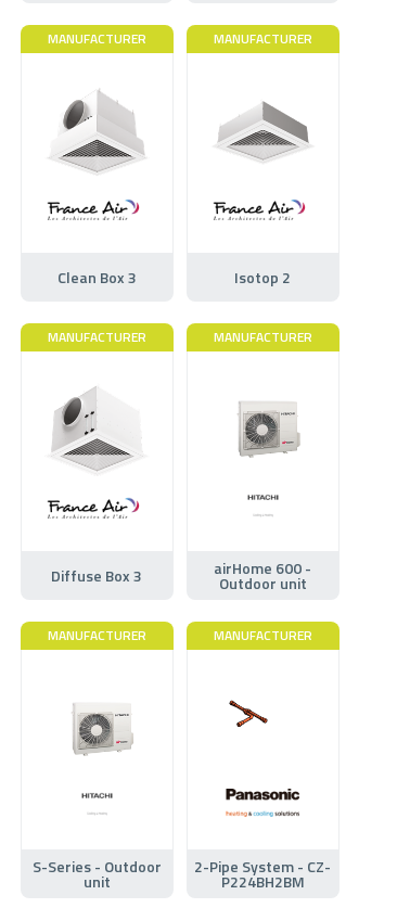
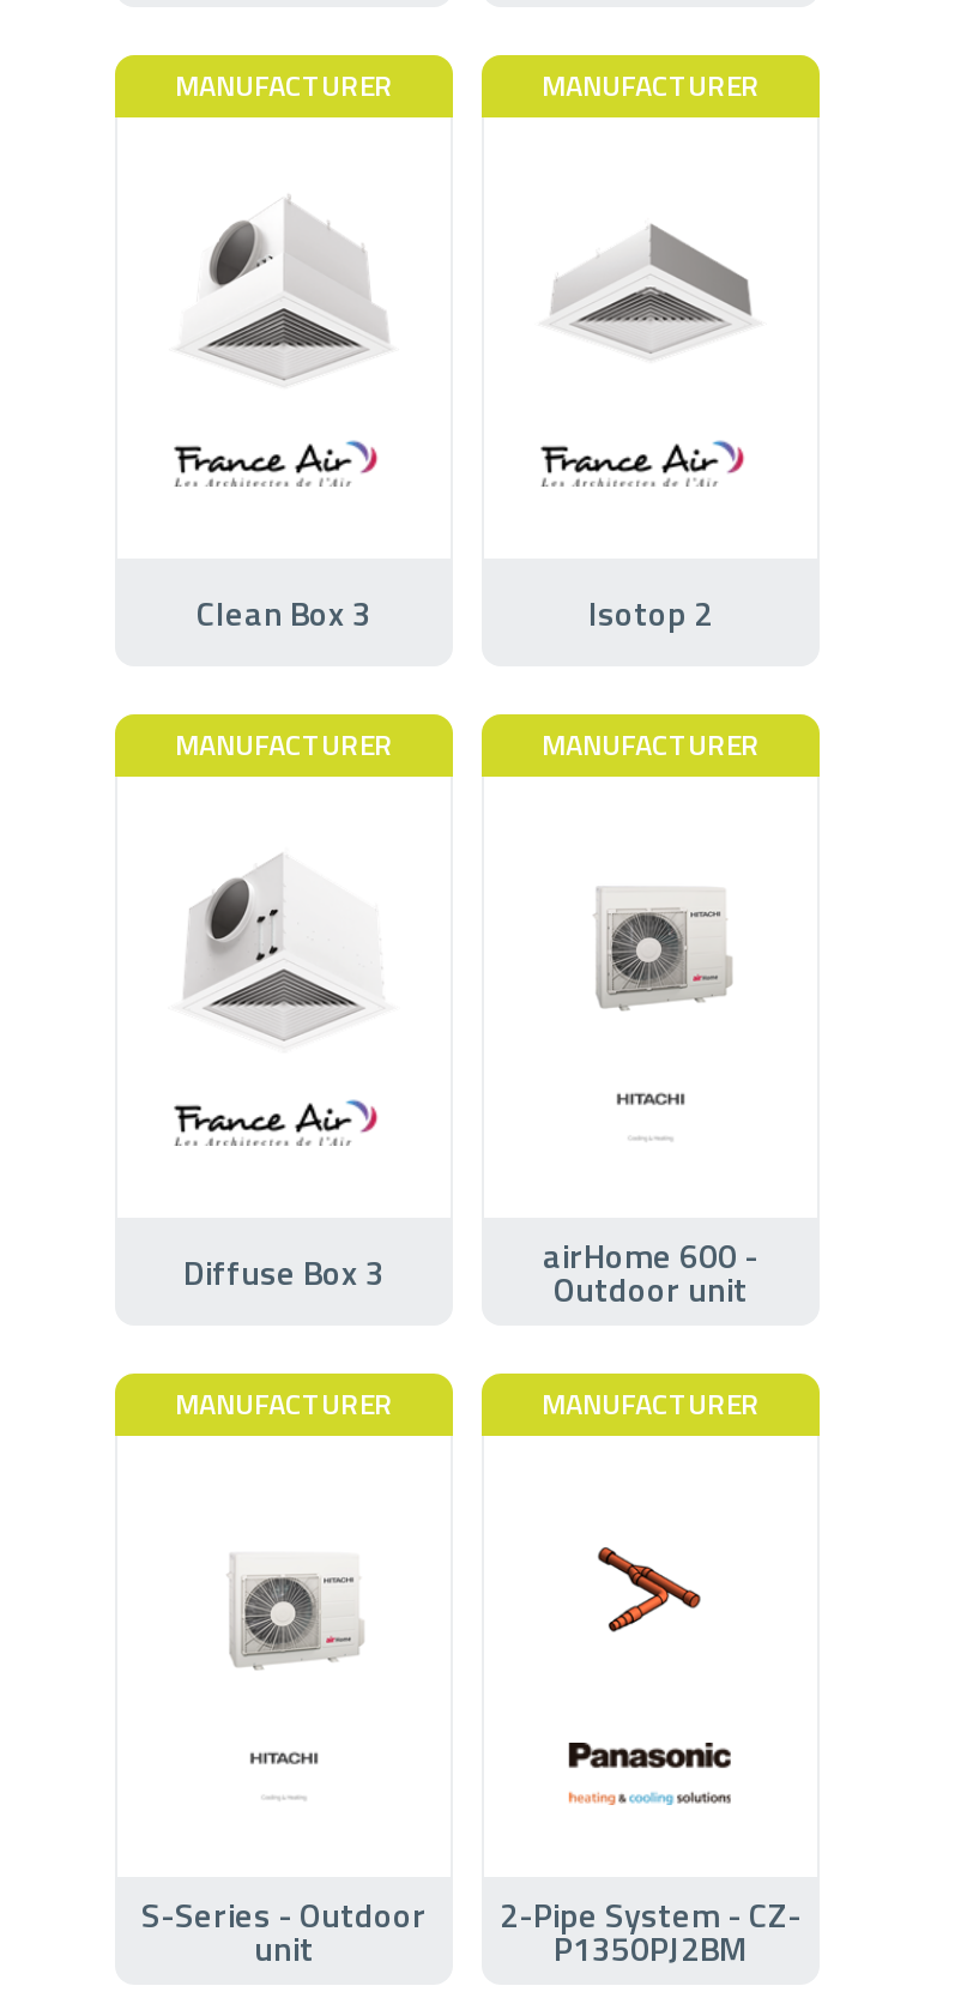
- [image]
+ [image]

- P224BH2BM
+ P1350PJ2BM
